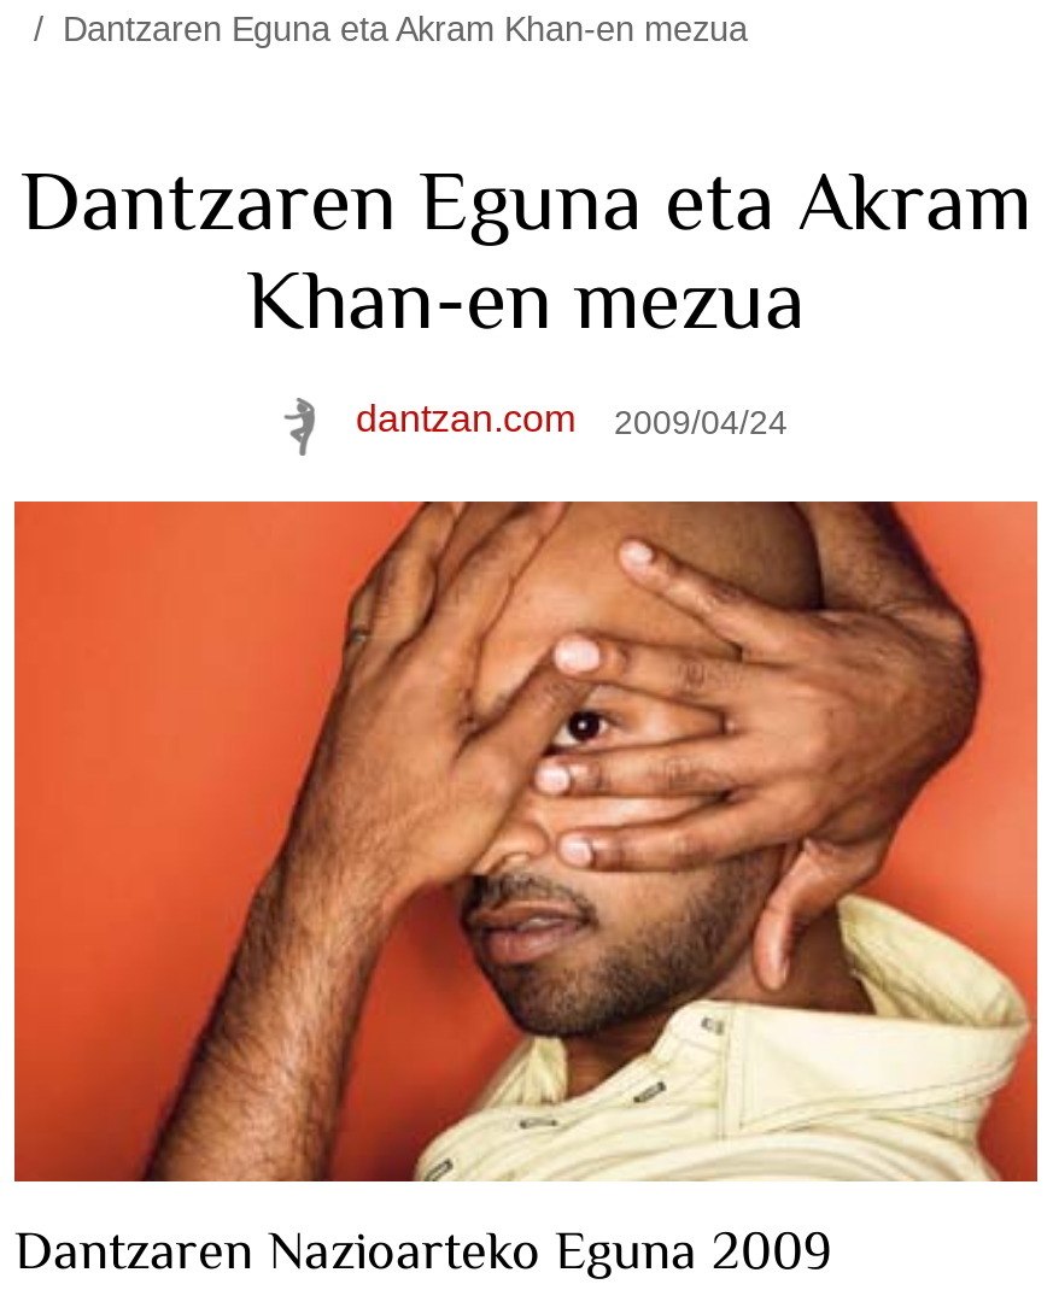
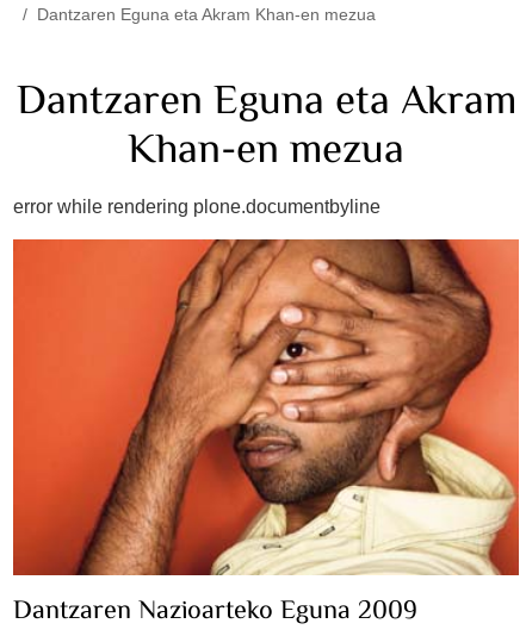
- dantzan.com
- 2009/04/24
+ error while rendering plone.documentbyline
